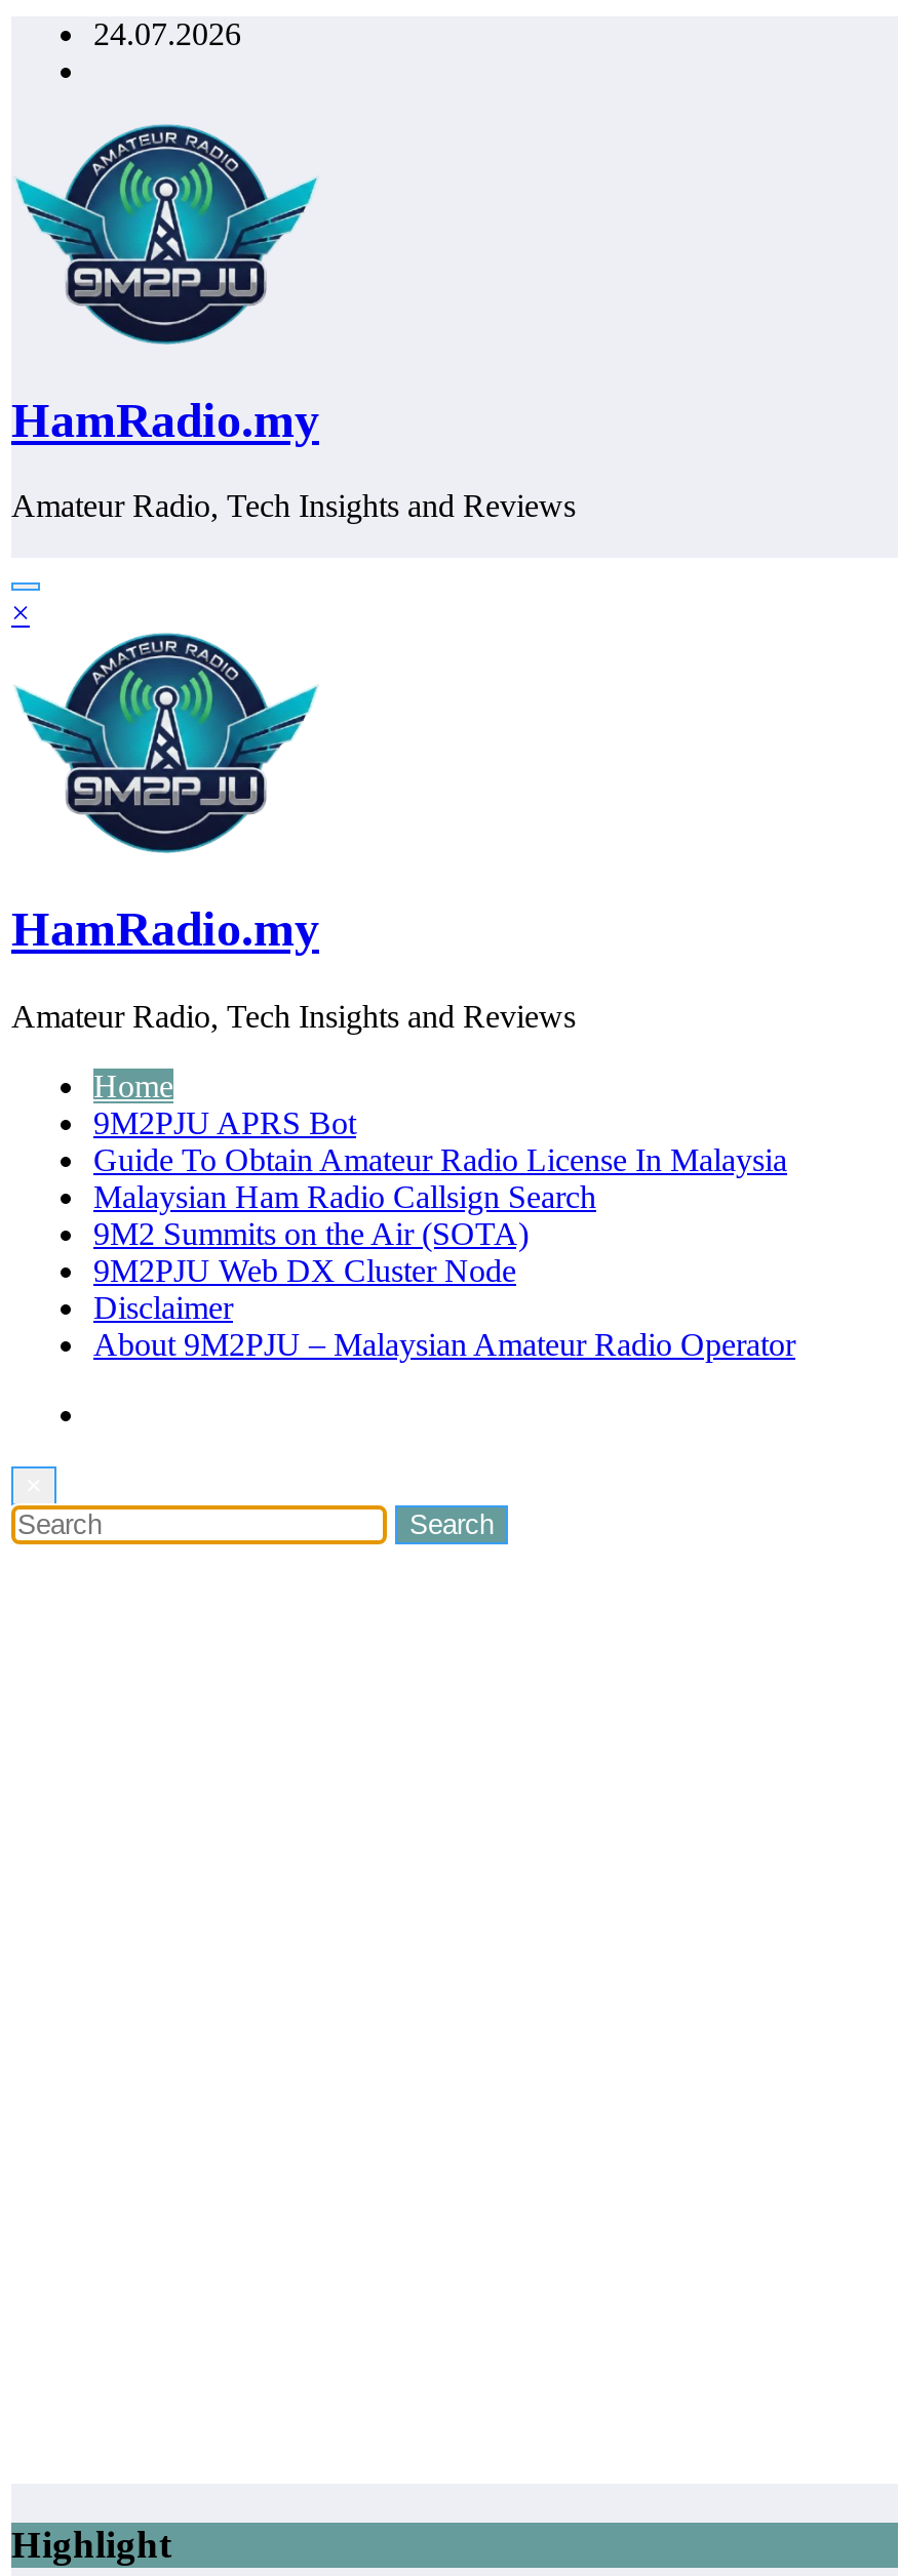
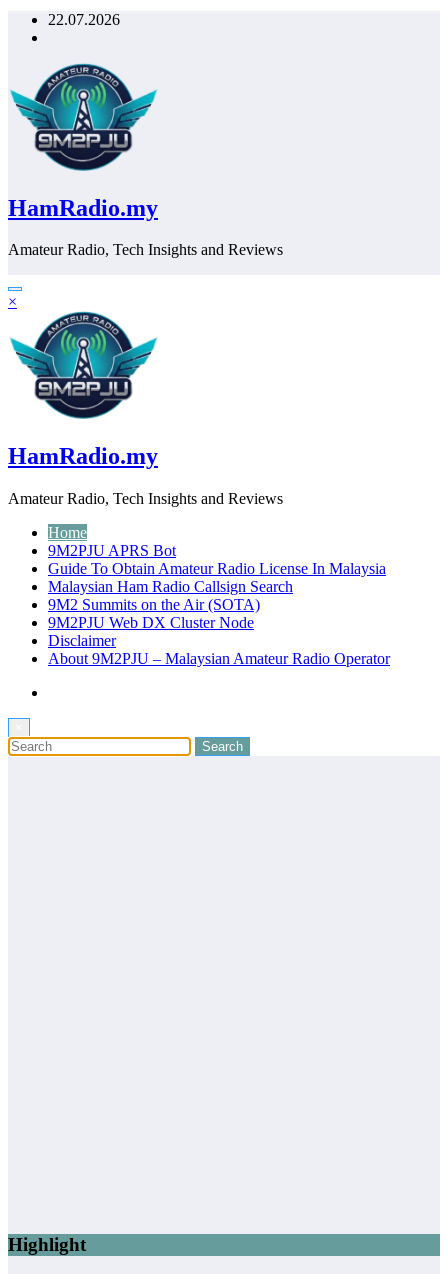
- 24.07.2026
+ 22.07.2026
